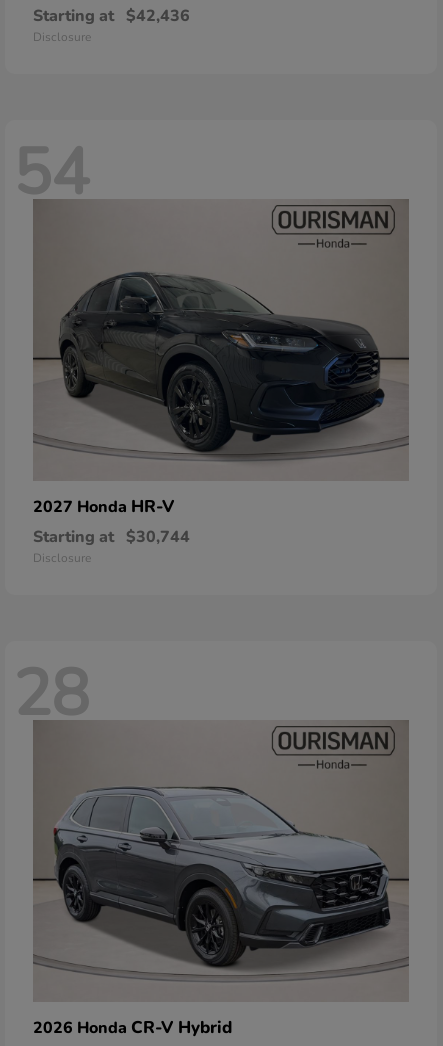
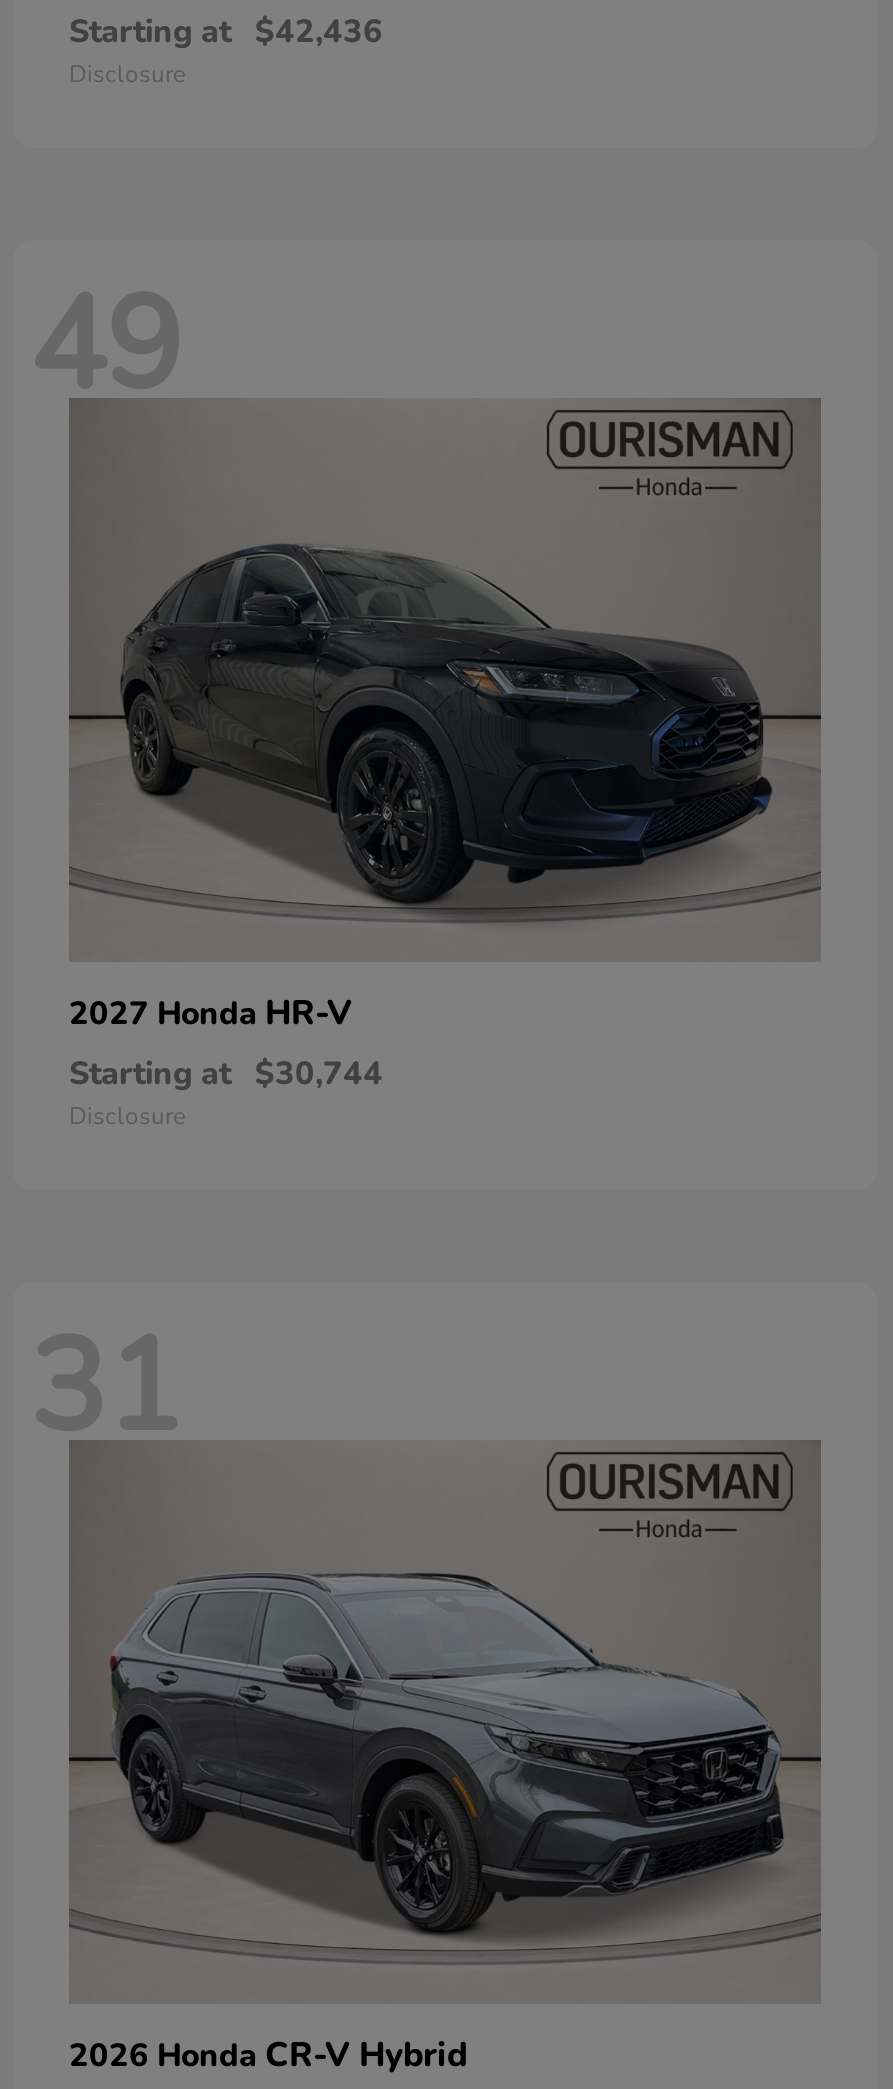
- 54
+ 49

- 28
+ 31
